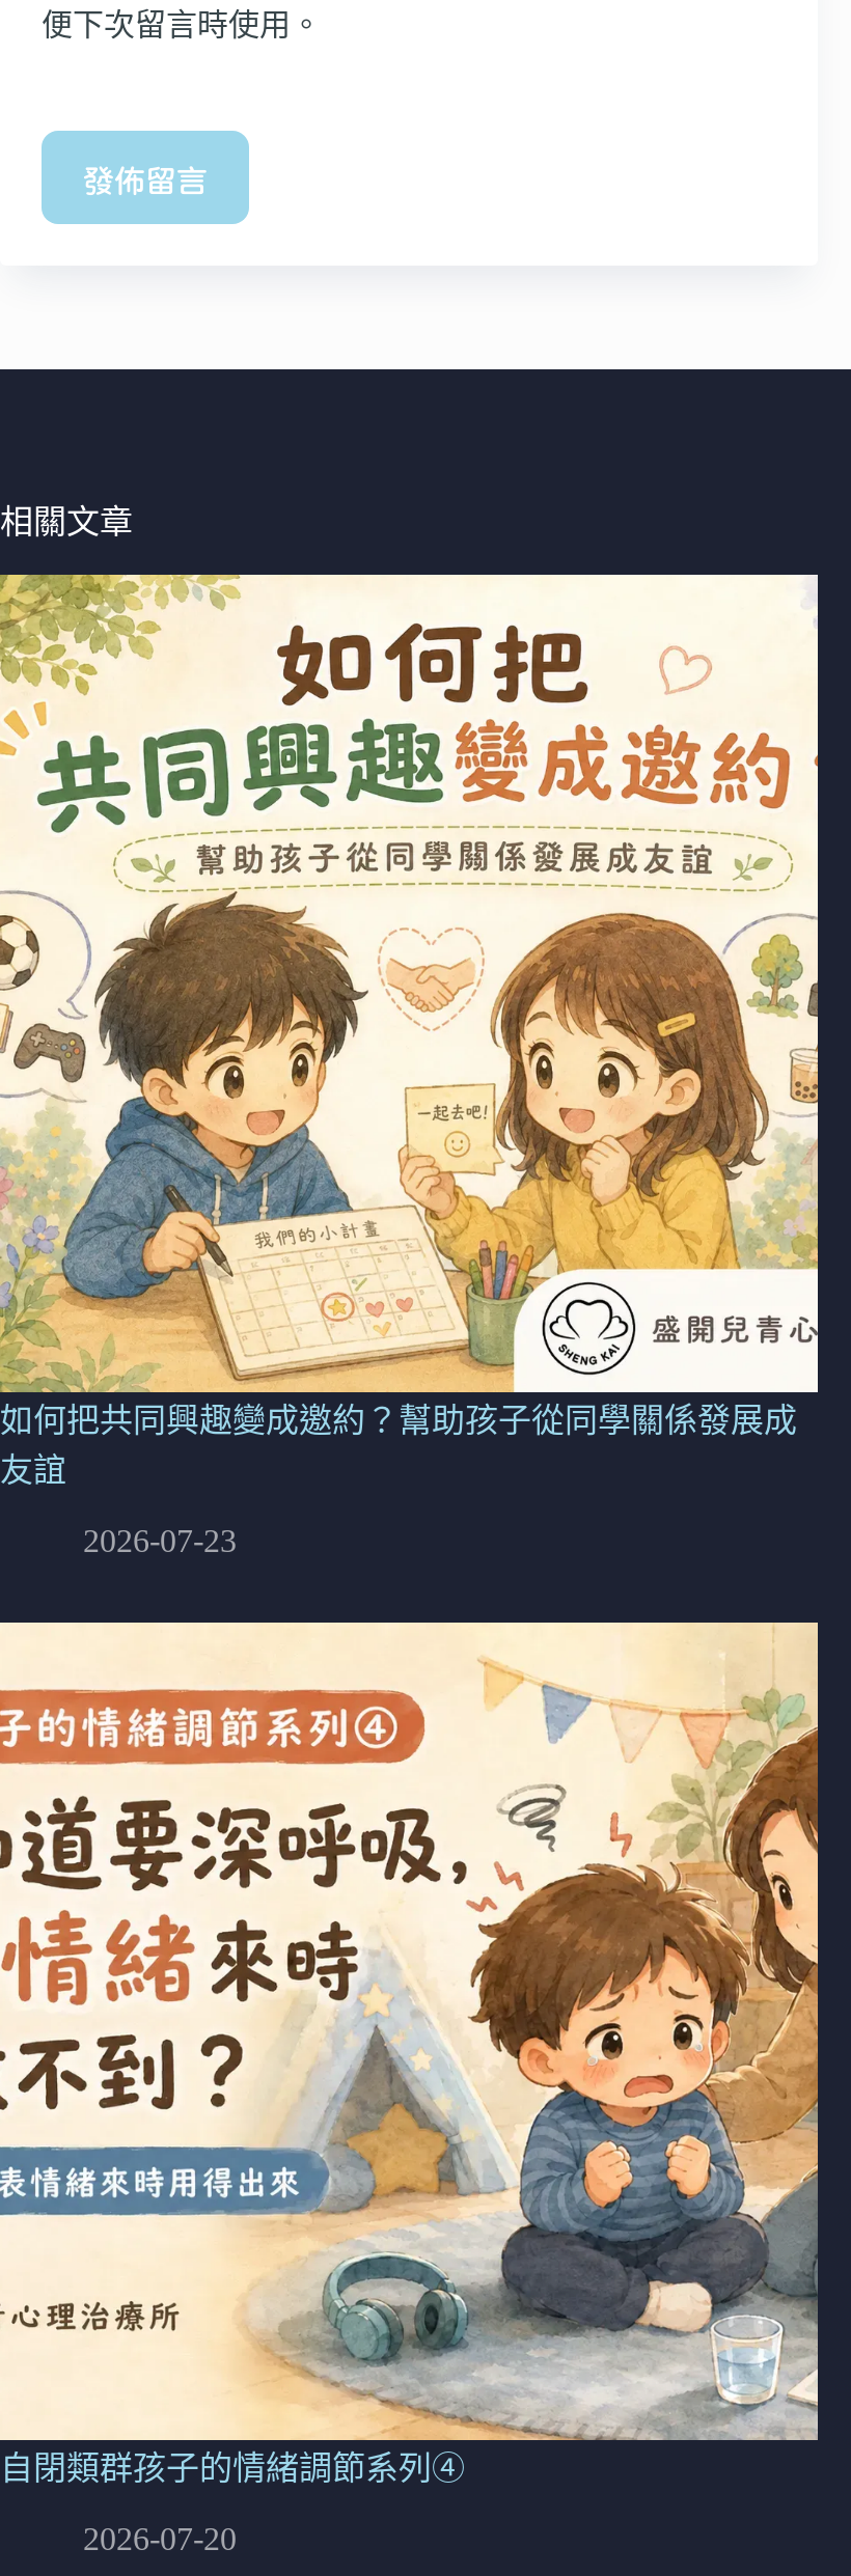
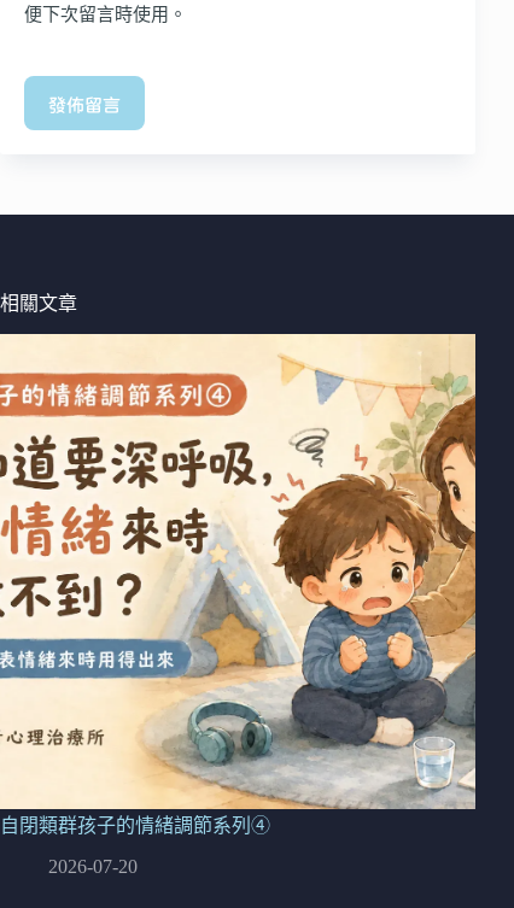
- [image]
- 如何把共同興趣變成邀約？幫助孩子從同學關係發展成
- 友誼
- 2026-07-23
